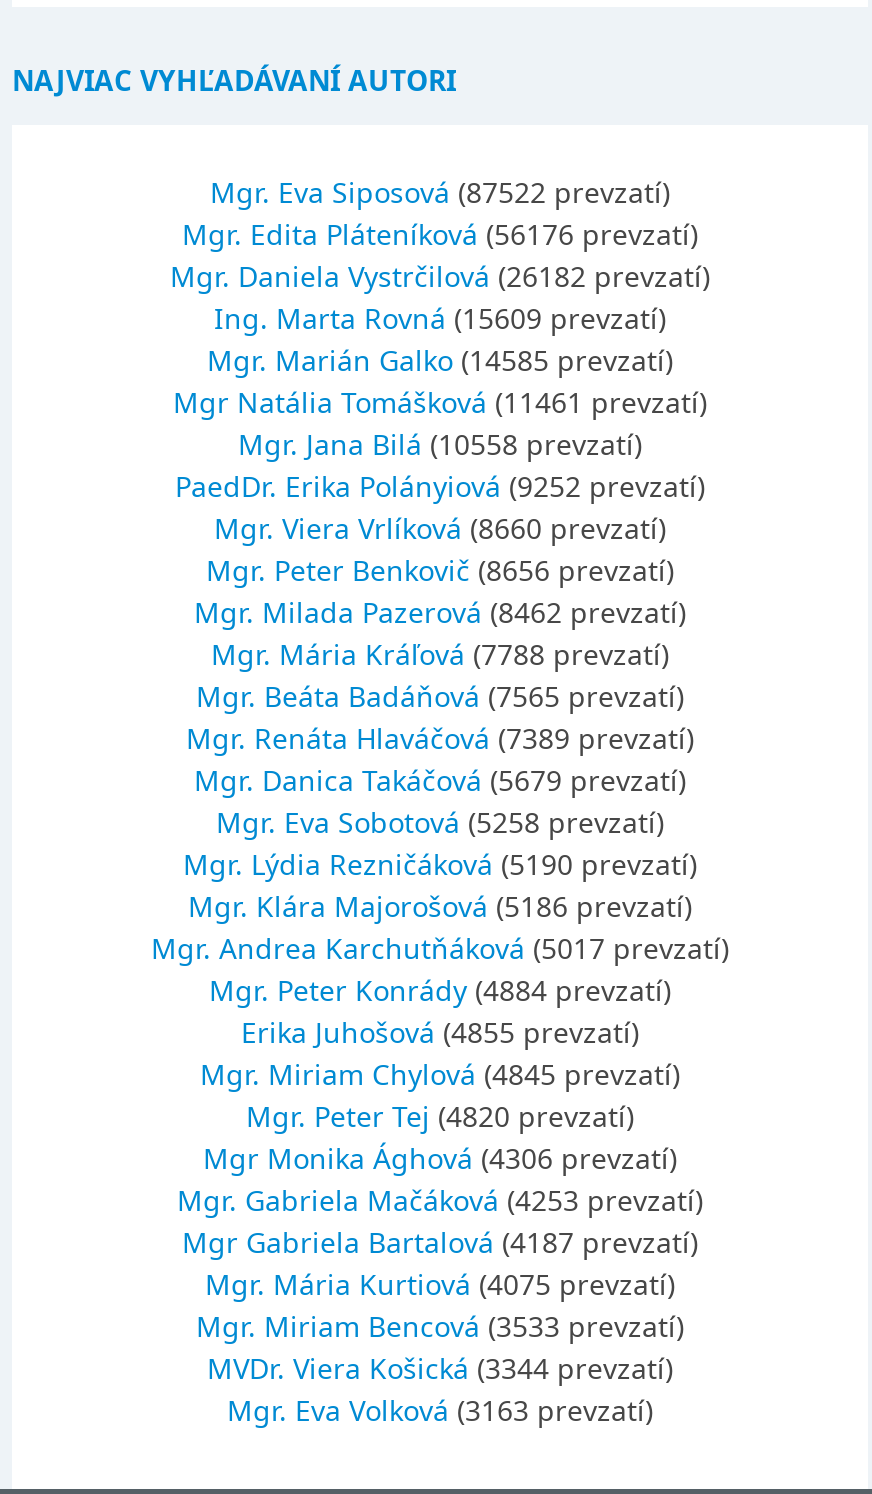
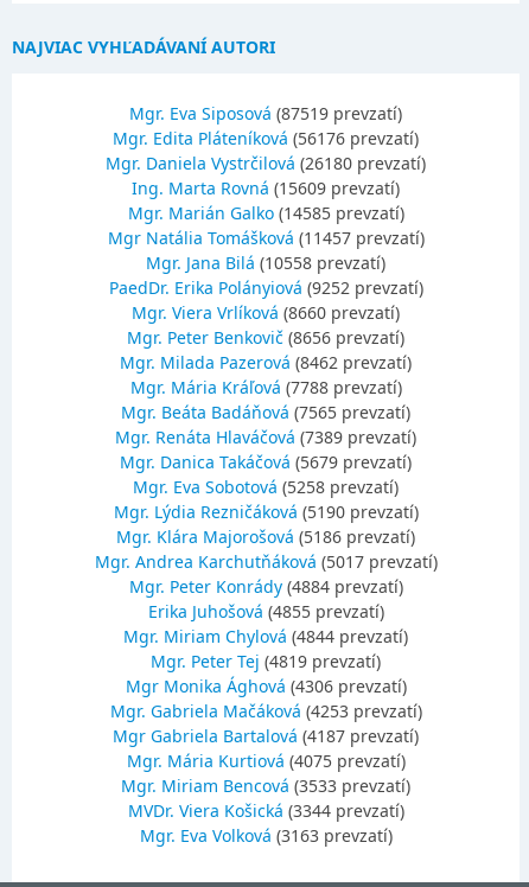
- Mgr. Eva Siposová (87522 prevzatí)
+ Mgr. Eva Siposová (87519 prevzatí)

- Mgr. Daniela Vystrčilová (26182 prevzatí)
+ Mgr. Daniela Vystrčilová (26180 prevzatí)

- Mgr Natália Tomášková (11461 prevzatí)
+ Mgr Natália Tomášková (11457 prevzatí)

- Mgr. Miriam Chylová (4845 prevzatí)
+ Mgr. Miriam Chylová (4844 prevzatí)

- Mgr. Peter Tej (4820 prevzatí)
+ Mgr. Peter Tej (4819 prevzatí)
